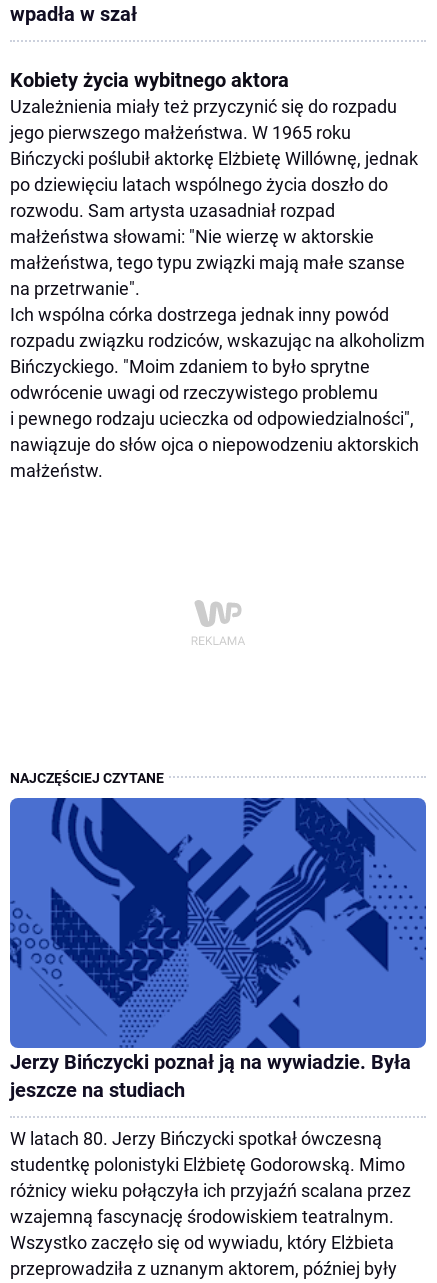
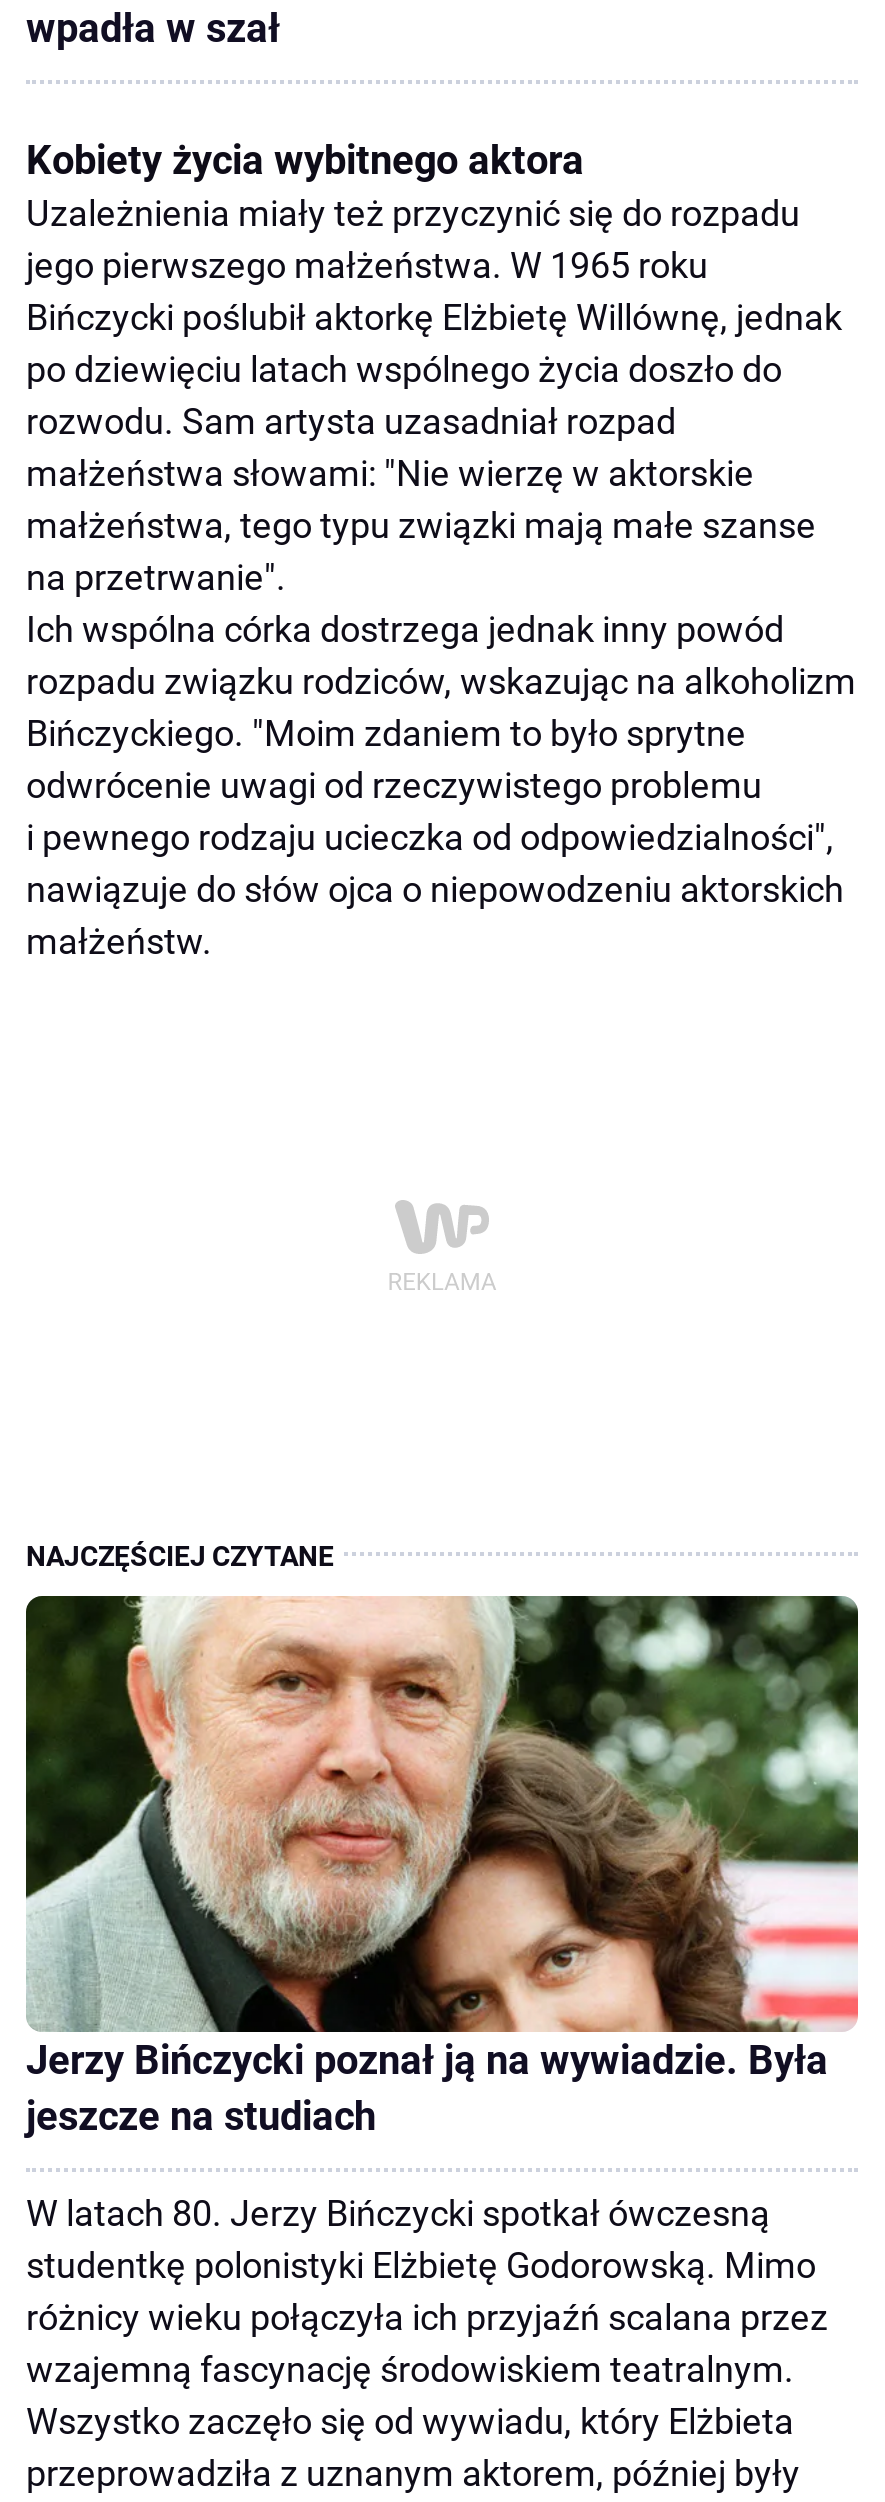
- [image]
+ [image]
